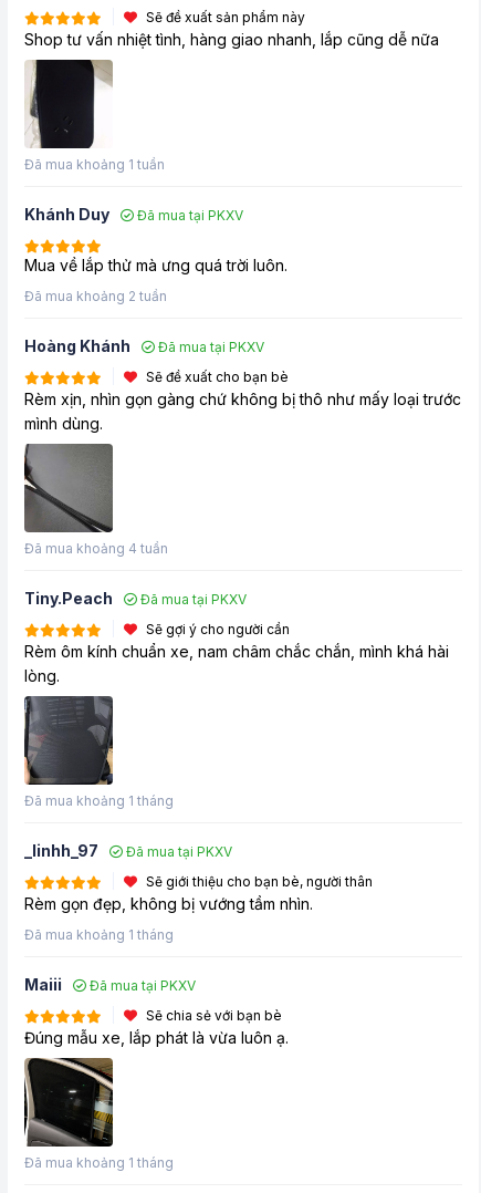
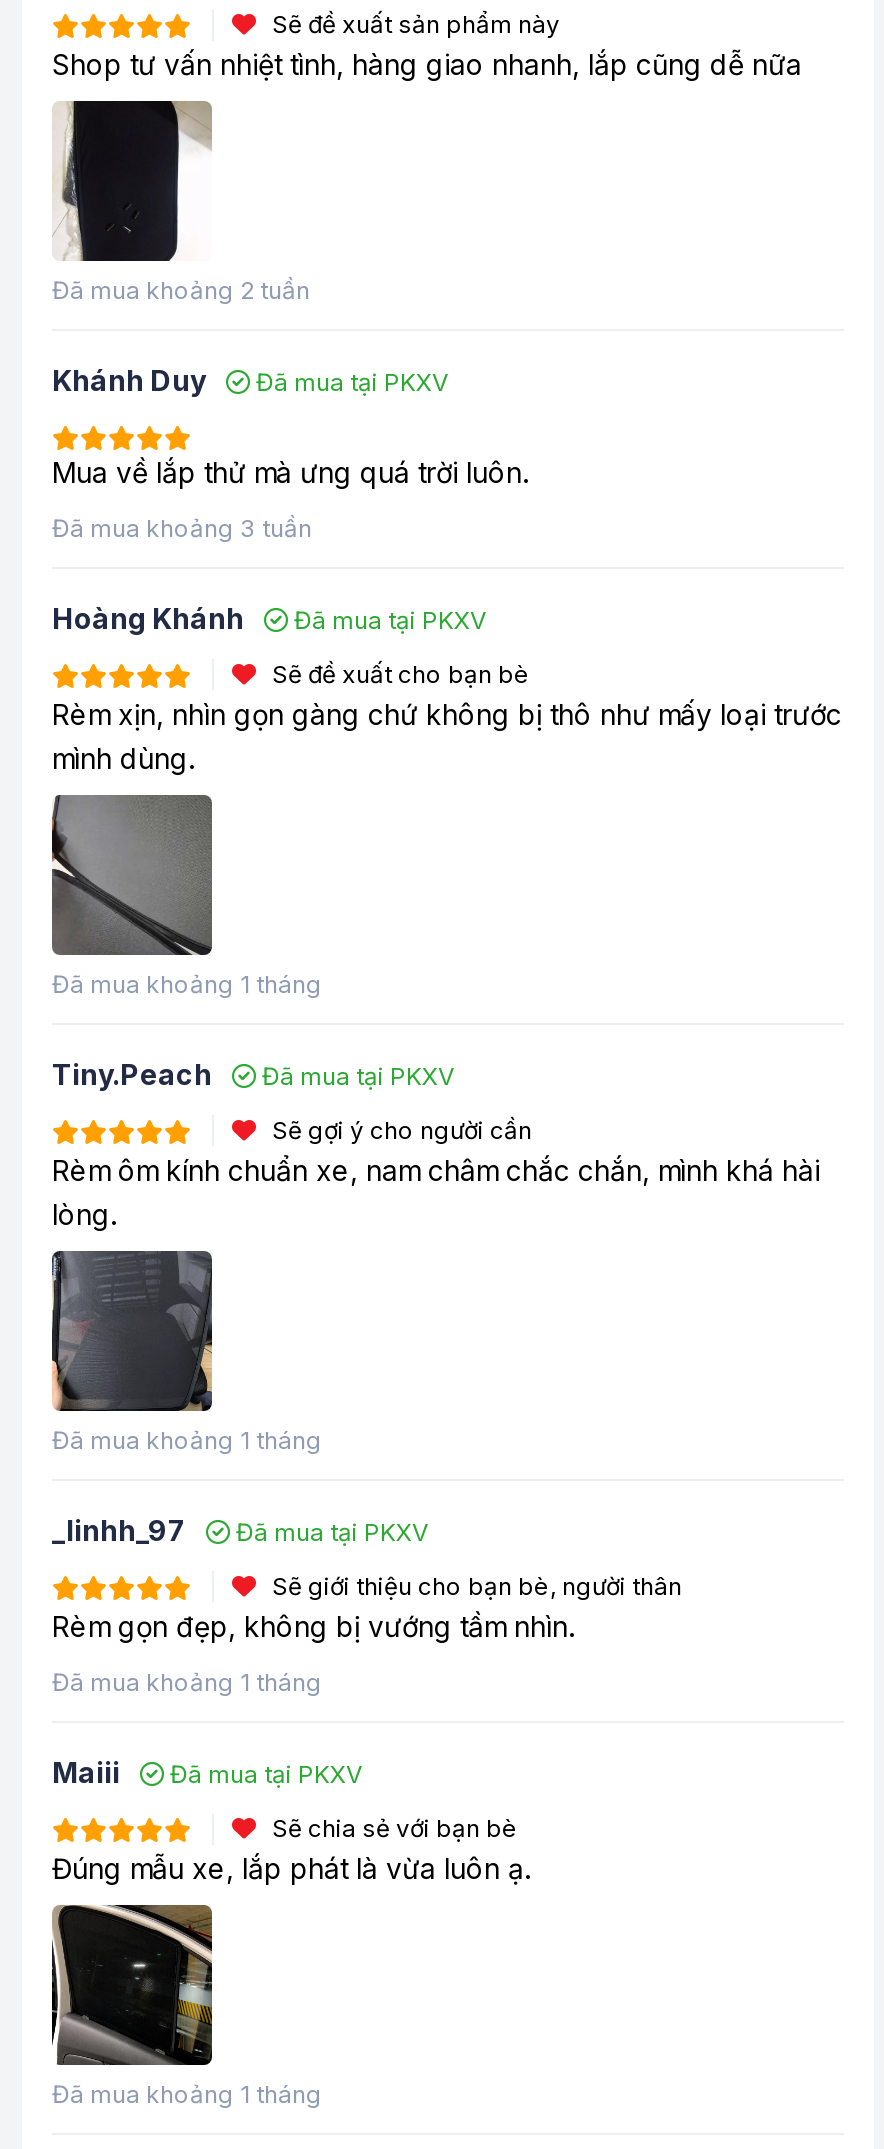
- Đã mua khoảng 1 tuần

+ Đã mua khoảng 3 tuần

moved up: Đã mua khoảng 2 tuần

- Đã mua khoảng 4 tuần
+ Đã mua khoảng 1 tháng
